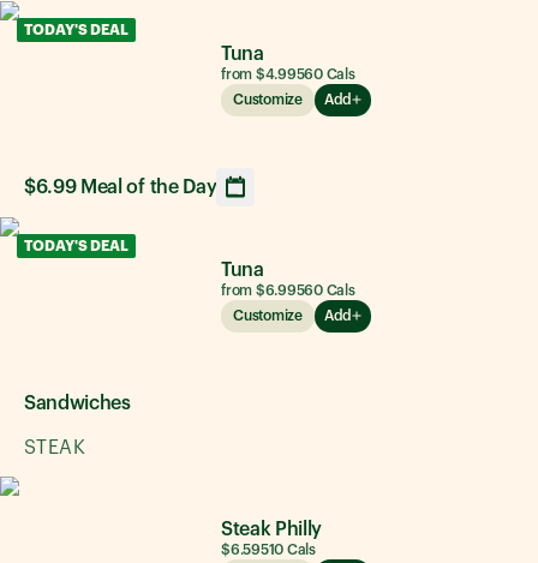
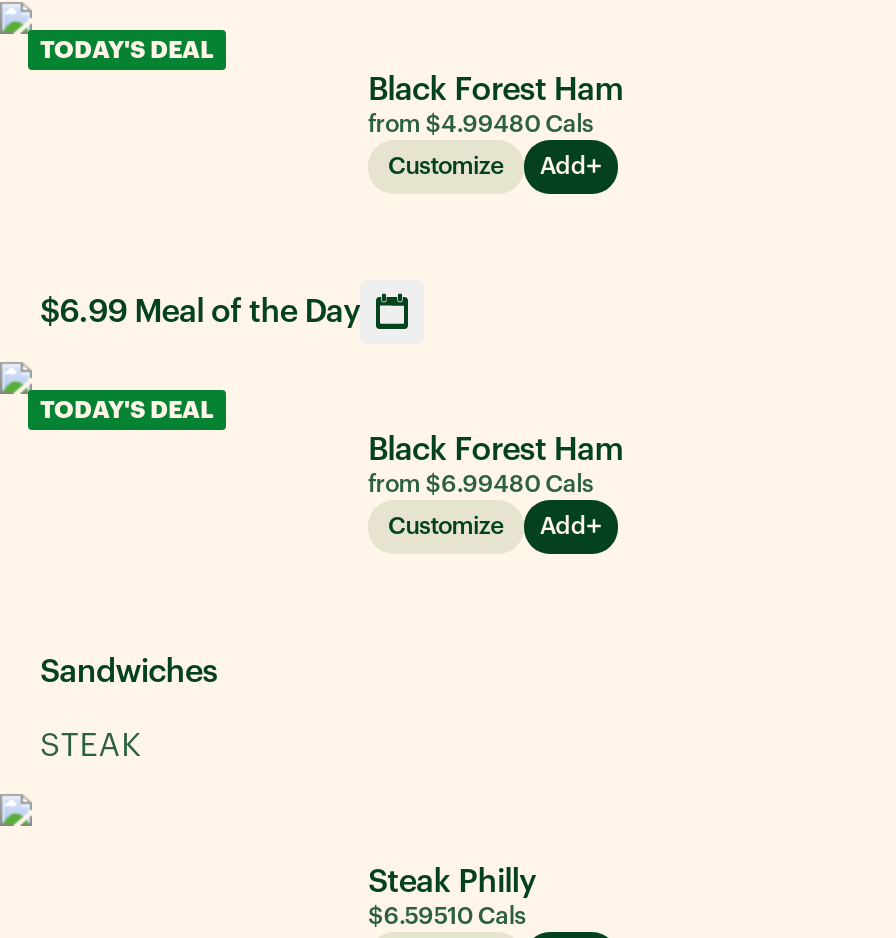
- Tuna
- from $4.99560 Cals
+ Black Forest Ham
+ from $4.99480 Cals

- Tuna
- from $6.99560 Cals
+ Black Forest Ham
+ from $6.99480 Cals
